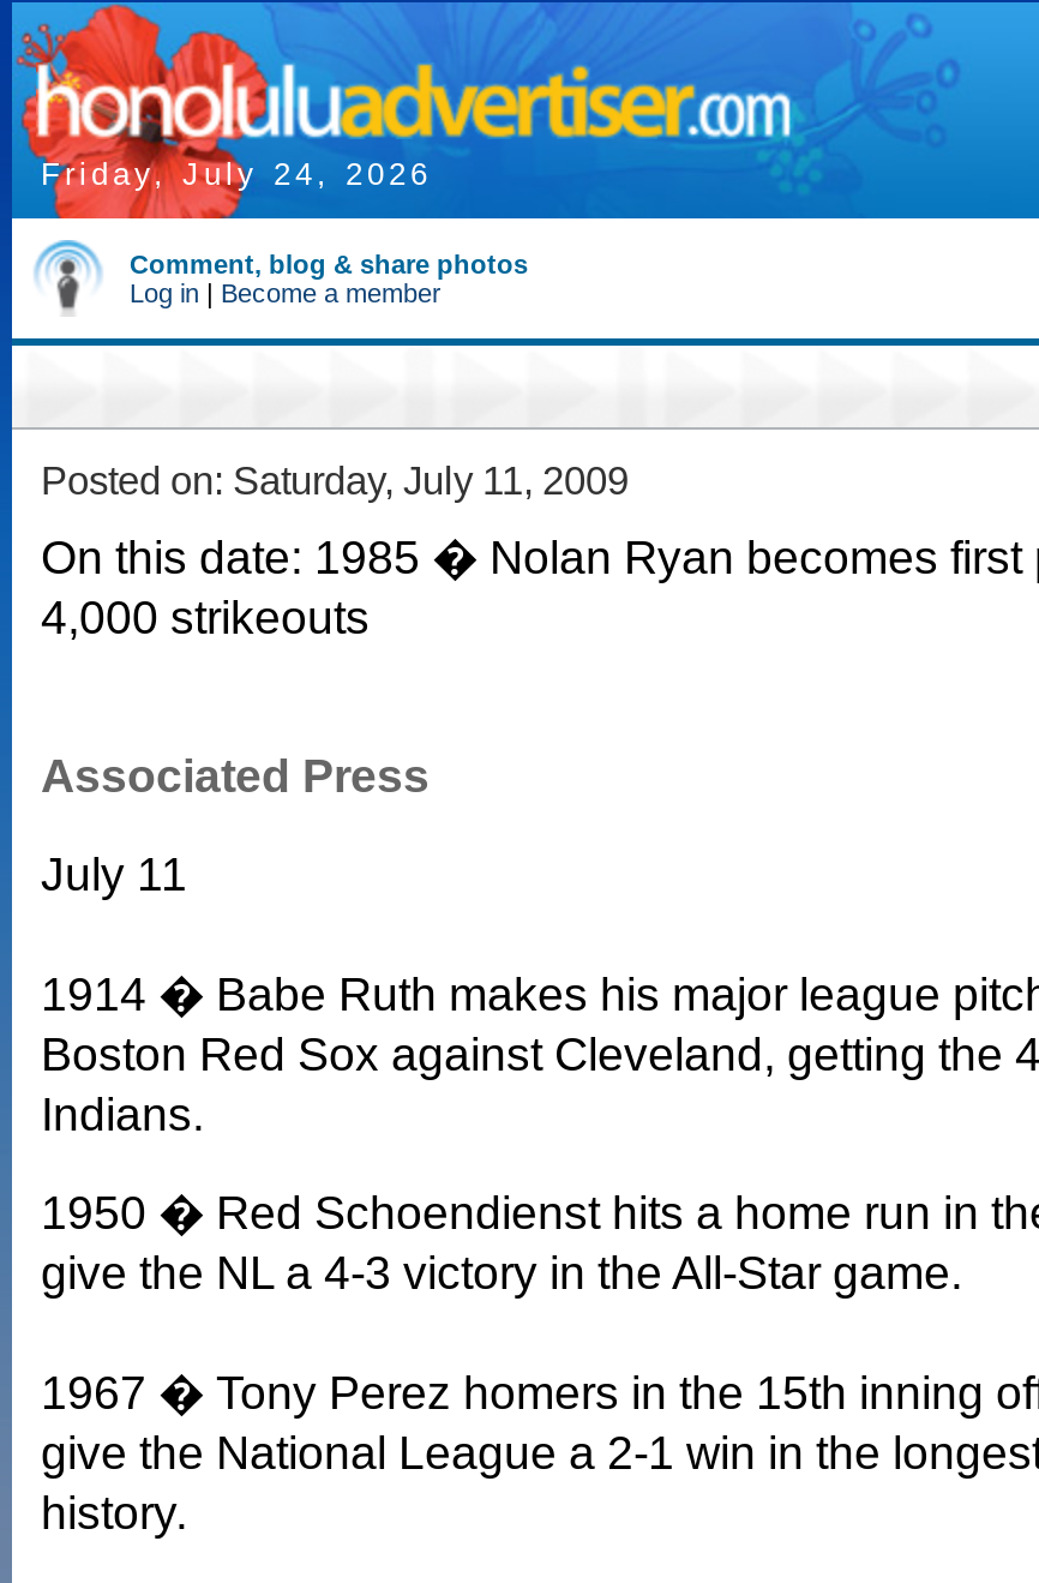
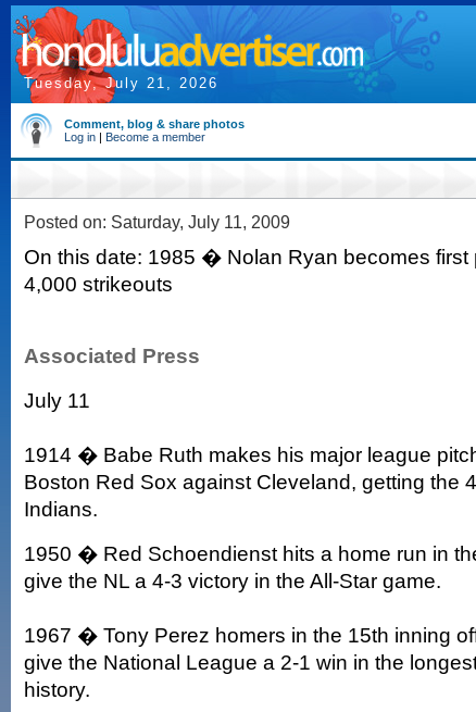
- Friday, July 24, 2026
+ Tuesday, July 21, 2026
